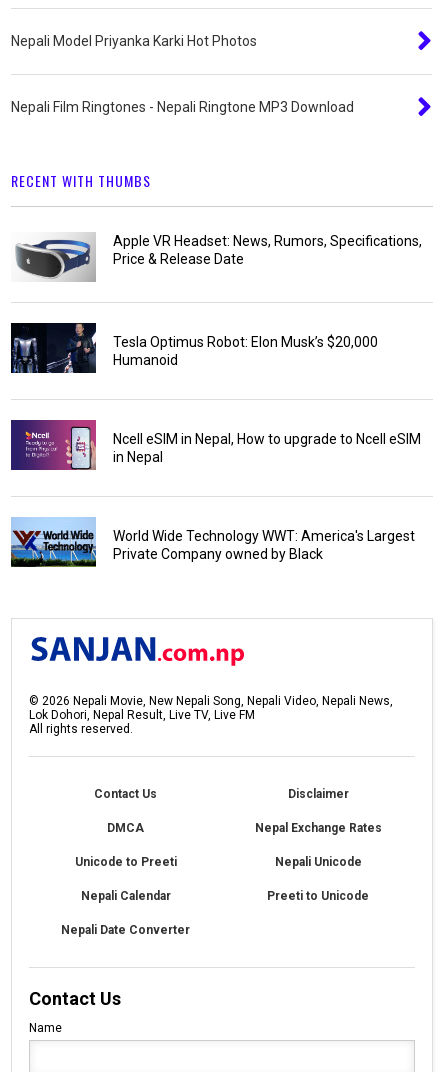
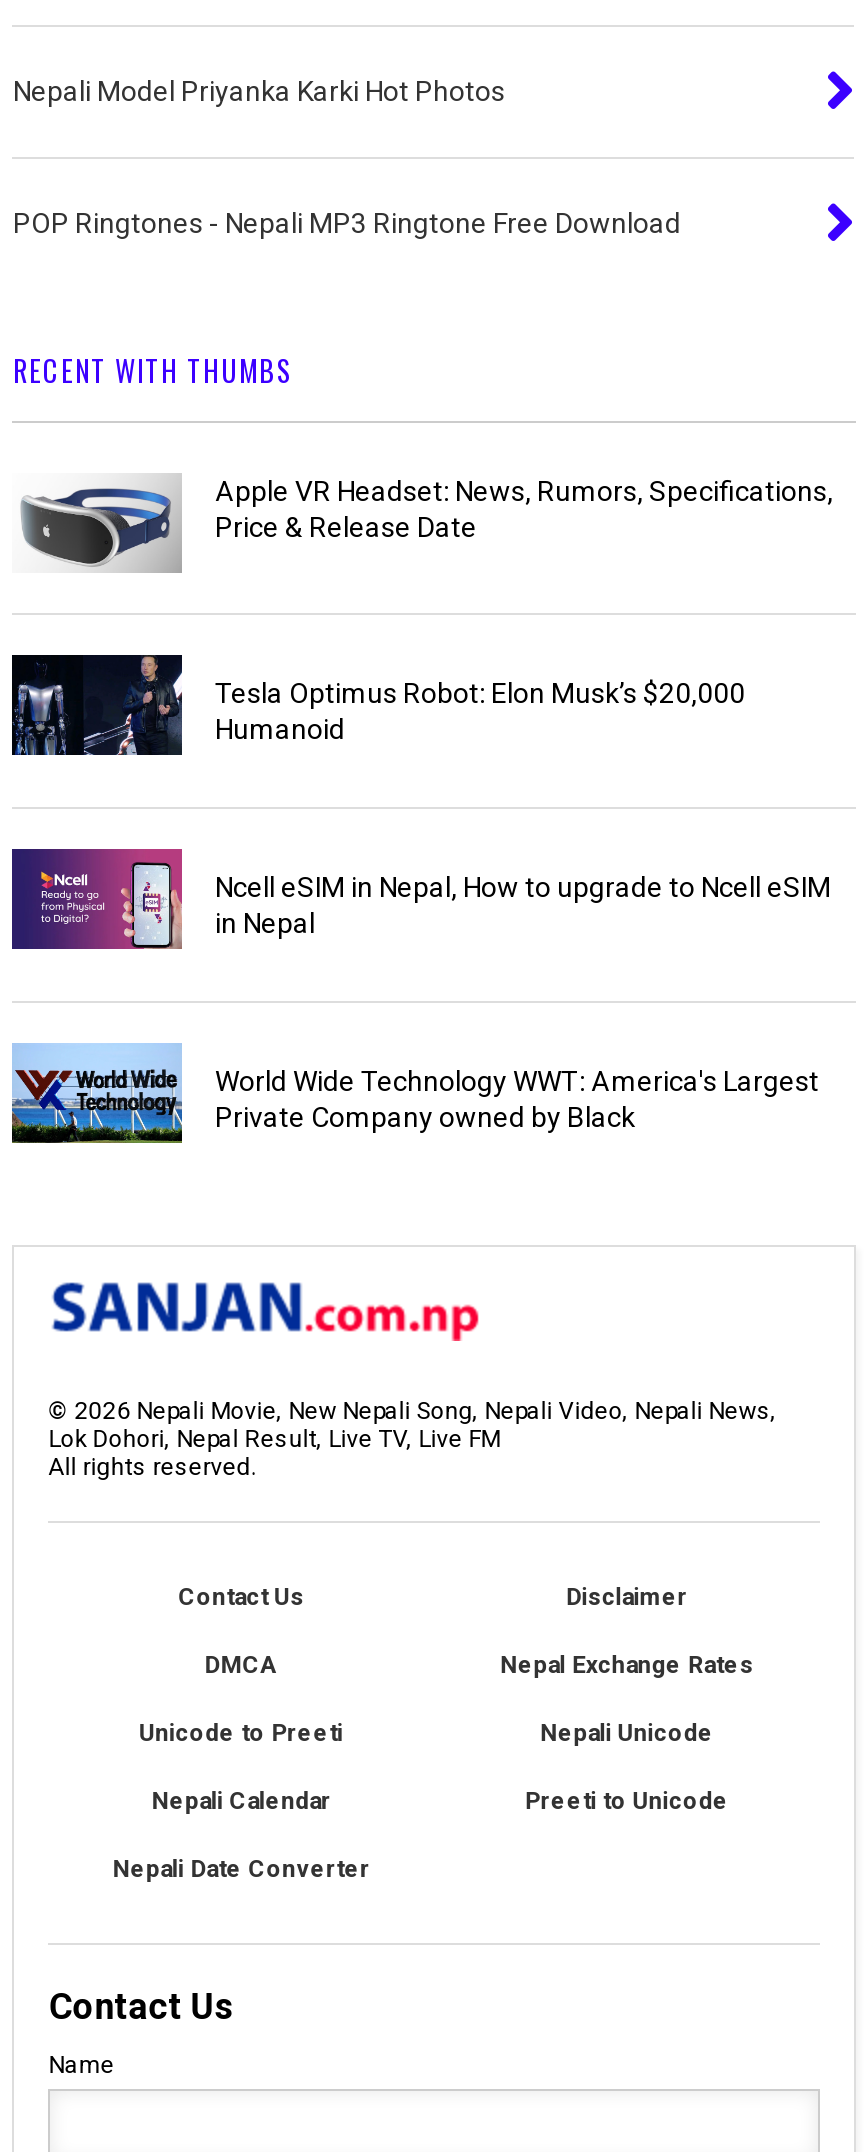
- Nepali Film Ringtones - Nepali Ringtone MP3 Download
+ POP Ringtones - Nepali MP3 Ringtone Free Download
